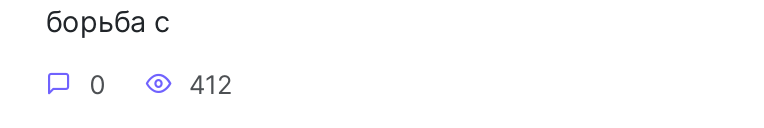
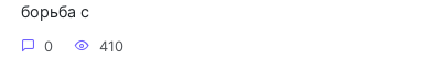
- 412
+ 410
